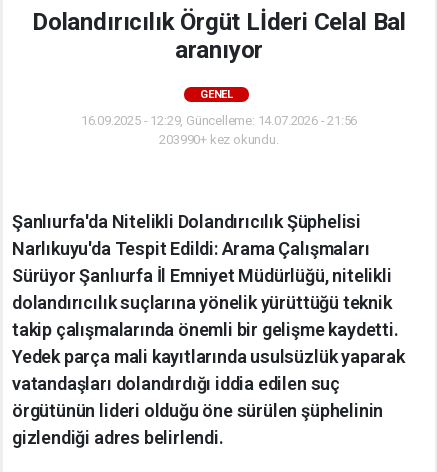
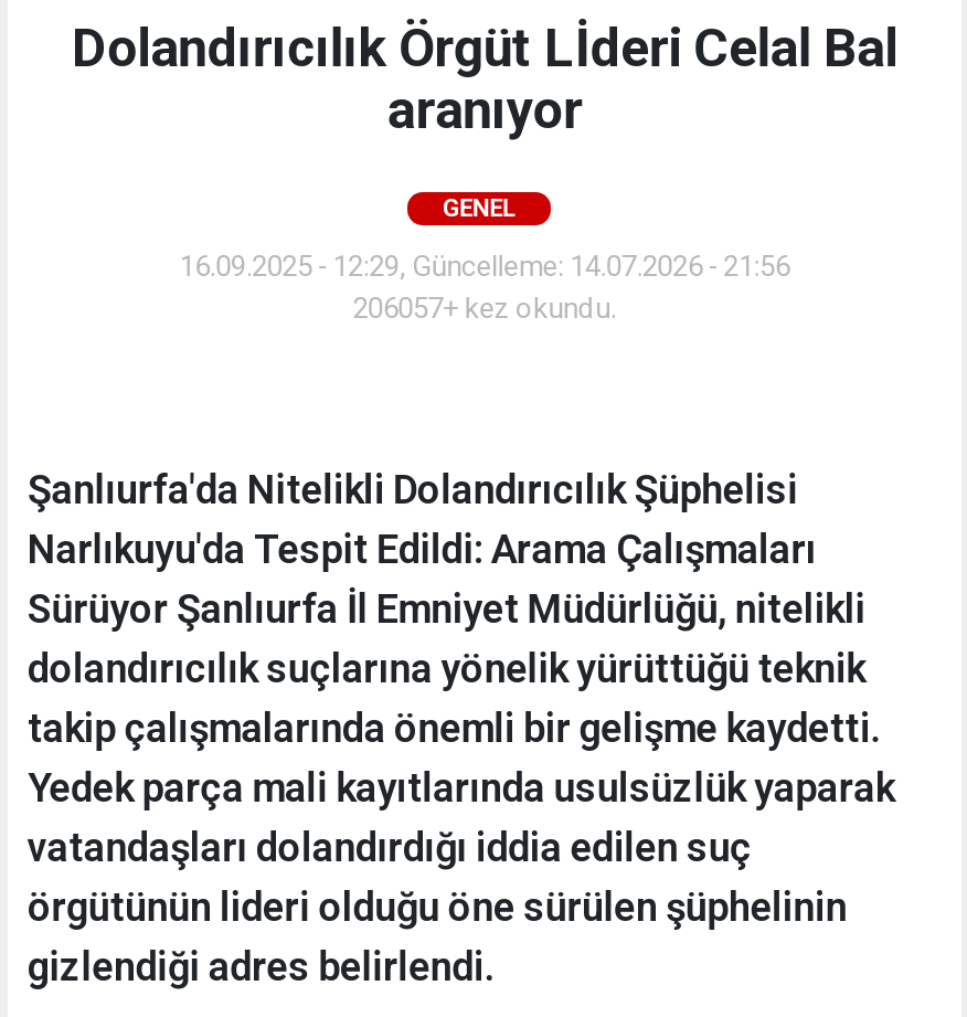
- 203990+ kez okundu.
+ 206057+ kez okundu.
